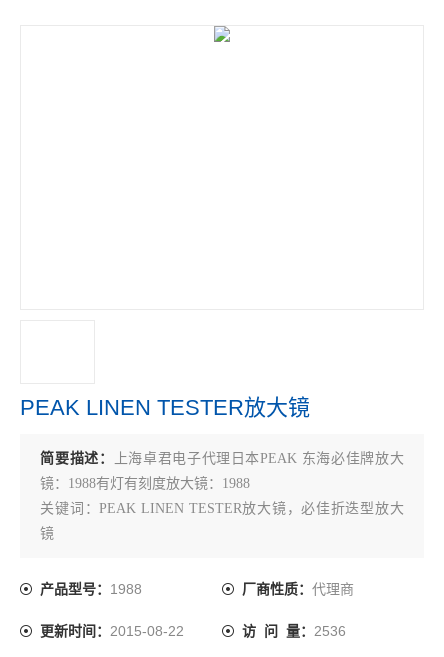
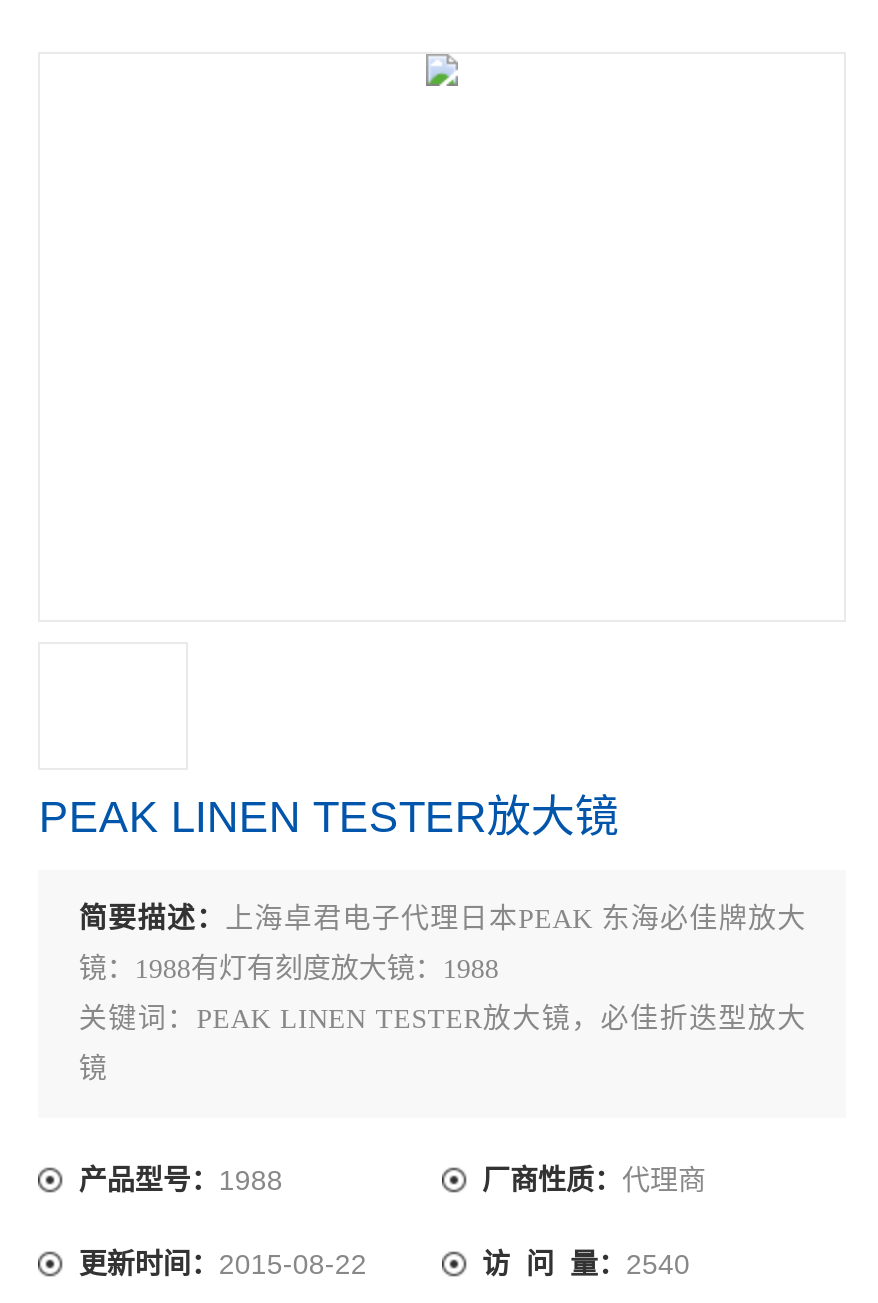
- 访 问 量：2536
+ 访 问 量：2540
